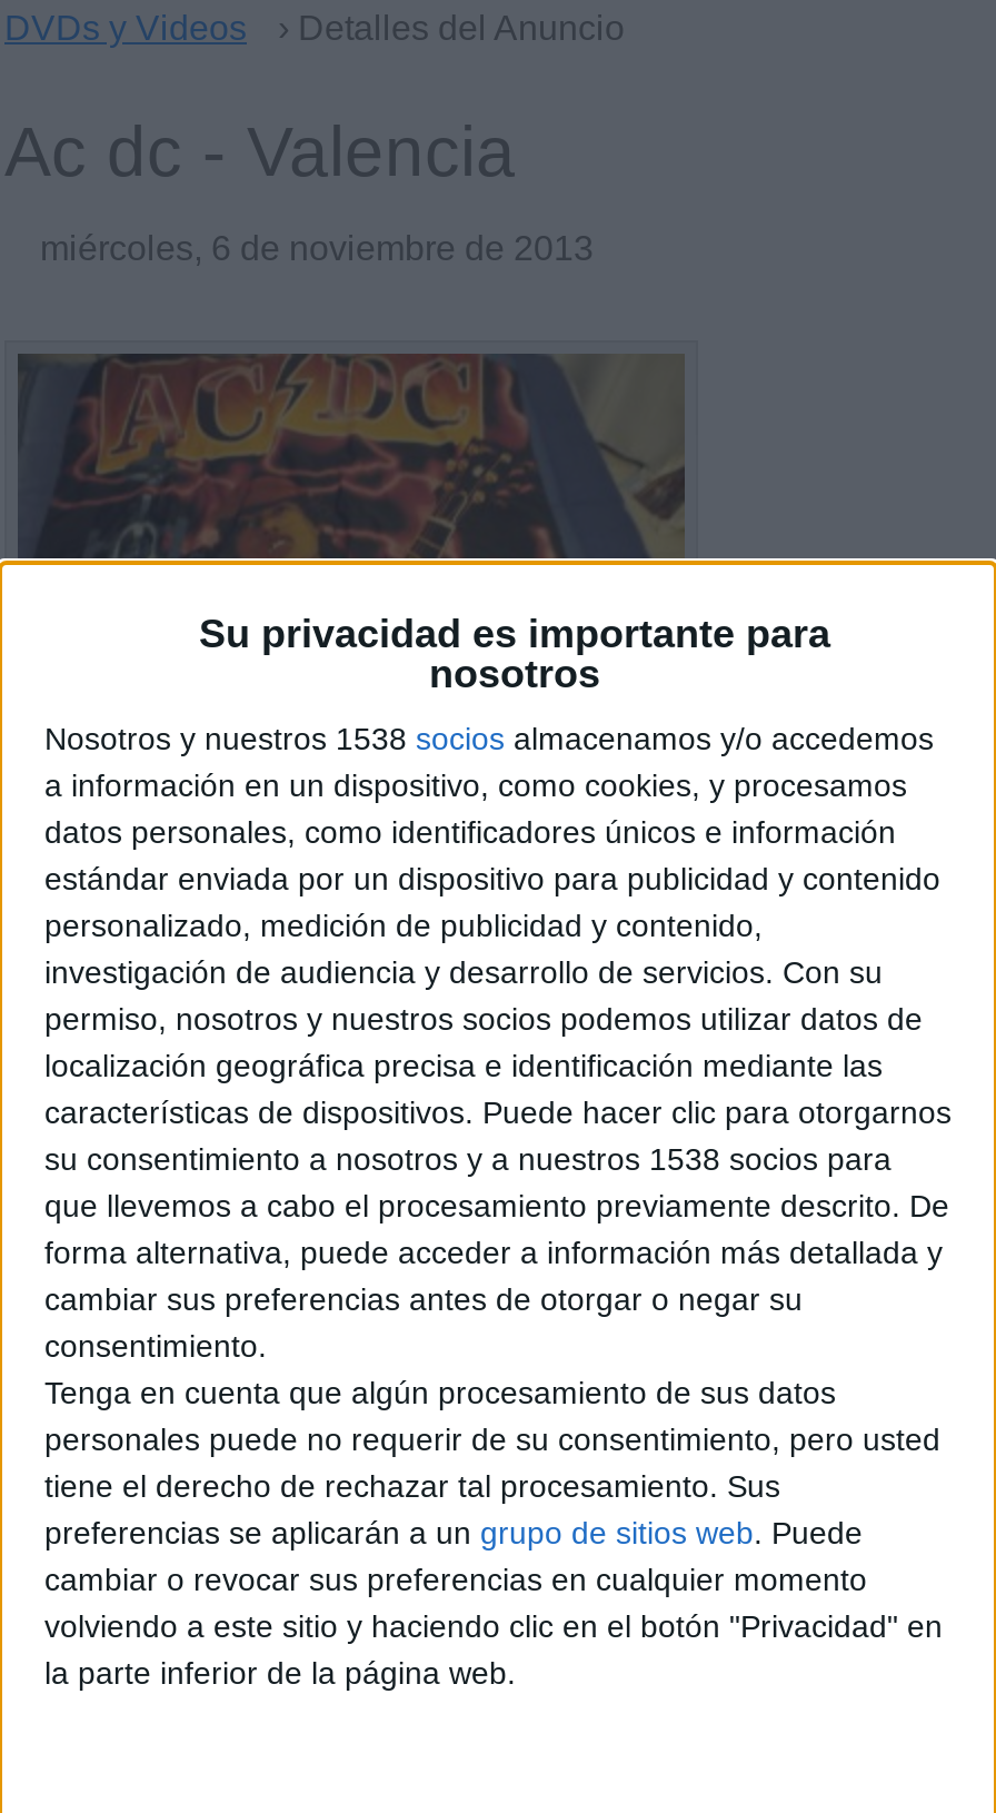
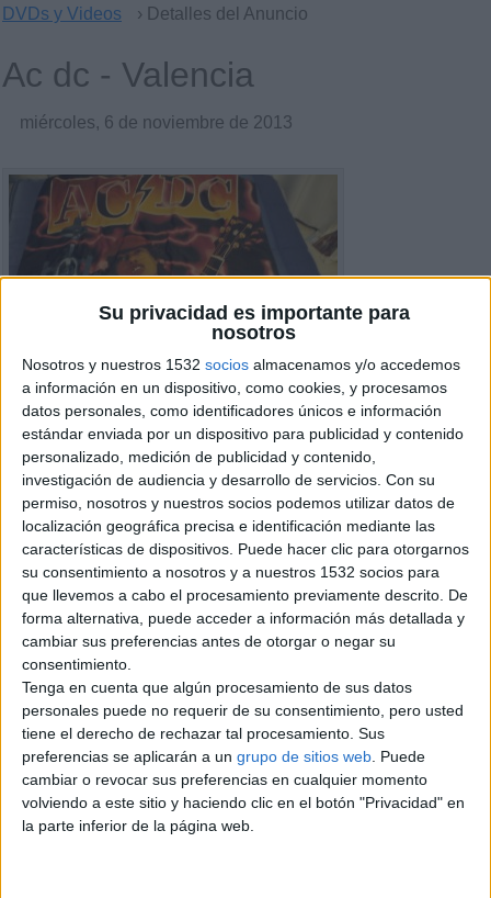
- Nosotros y nuestros 1538 socios almacenamos y/o accedemos
+ Nosotros y nuestros 1532 socios almacenamos y/o accedemos

- su consentimiento a nosotros y a nuestros 1538 socios para
+ su consentimiento a nosotros y a nuestros 1532 socios para
